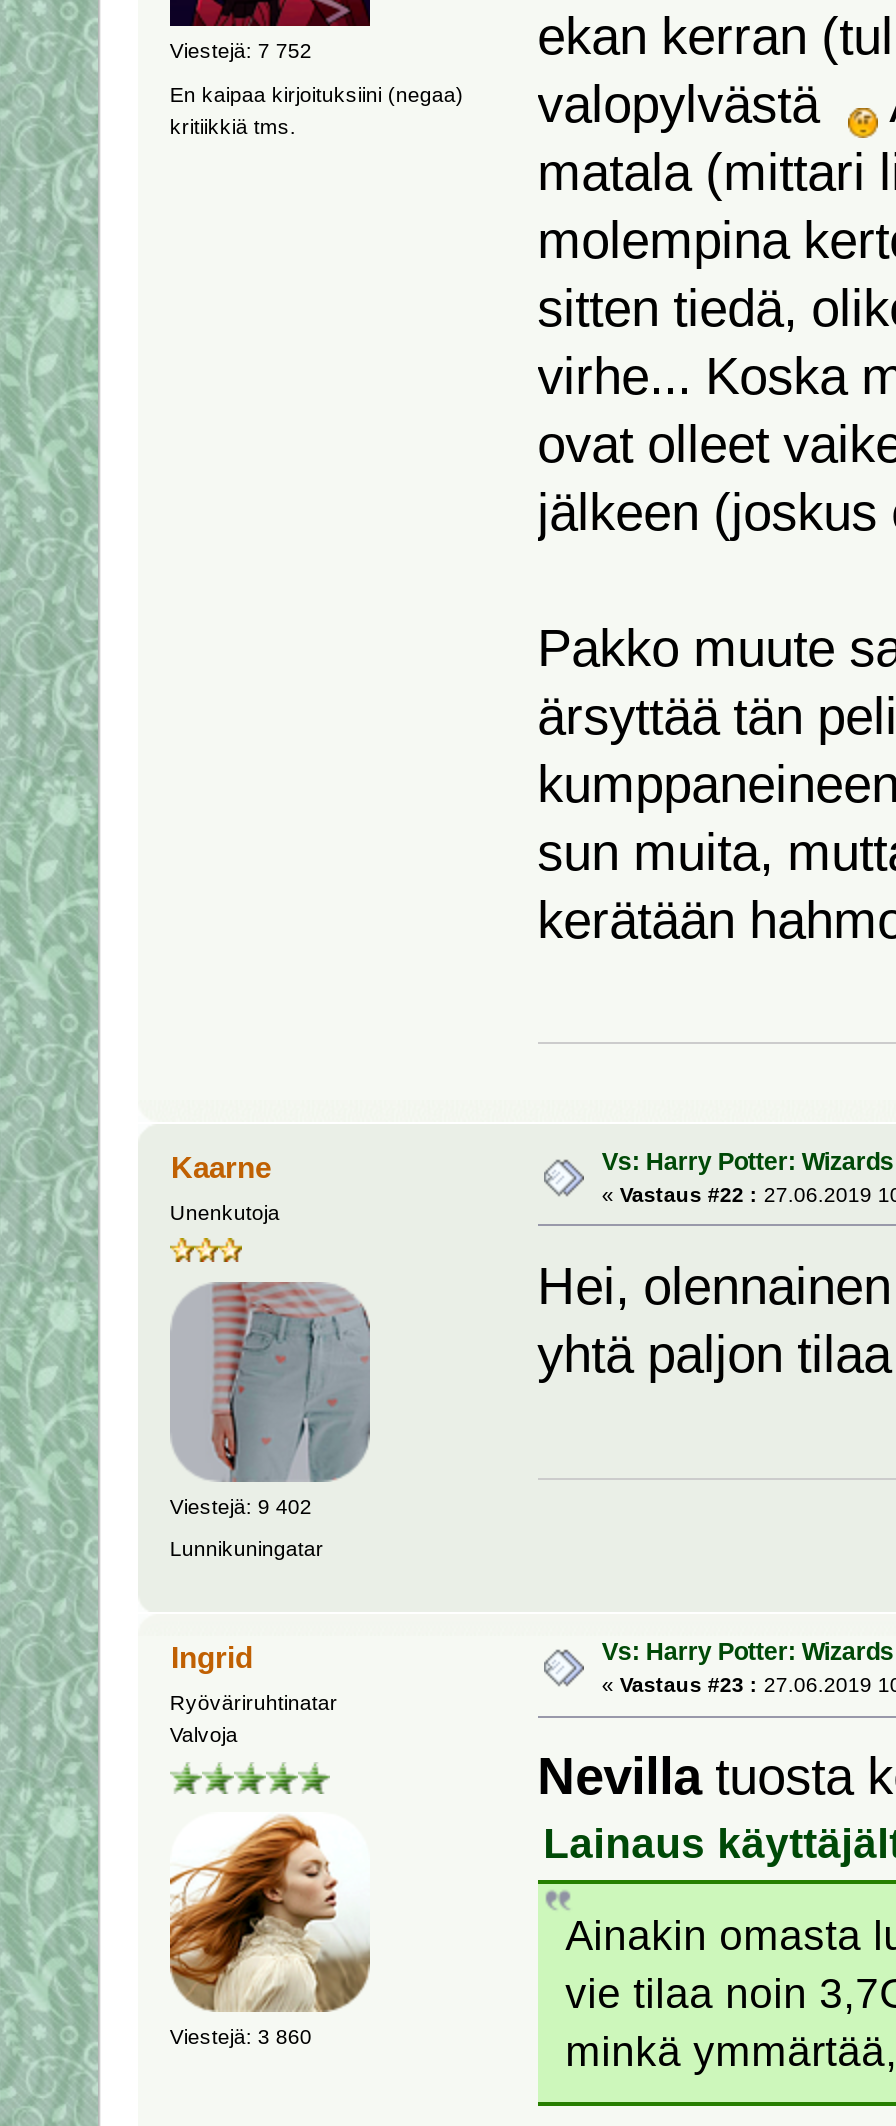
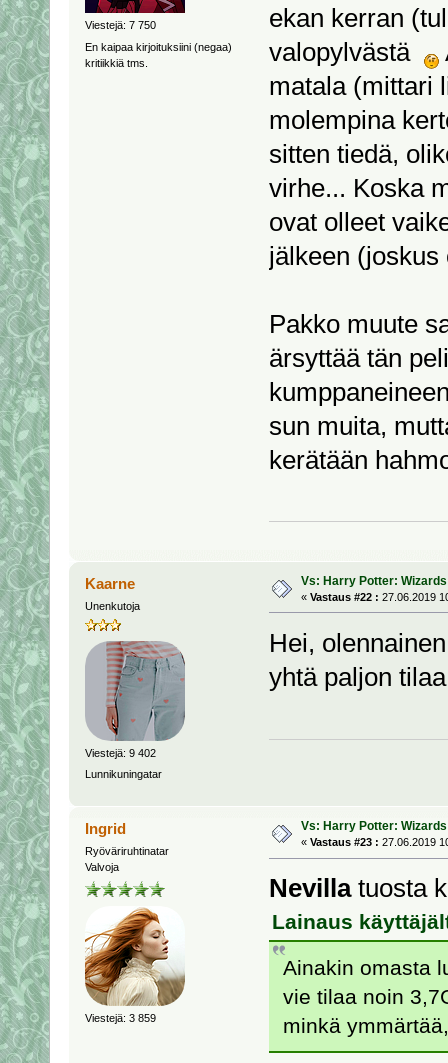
- Viestejä: 7 752
+ Viestejä: 7 750

- Viestejä: 3 860
+ Viestejä: 3 859
